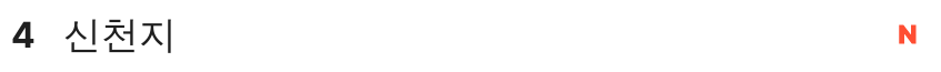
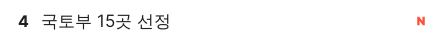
- 신천지
+ 국토부 15곳 선정
